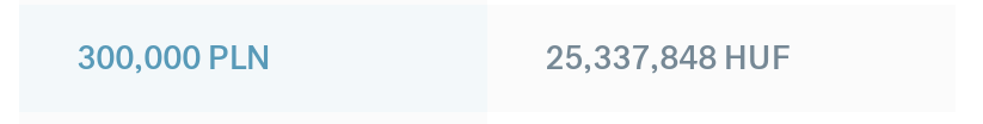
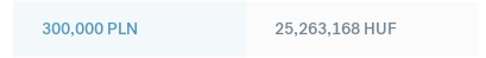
- 25,337,848 HUF
+ 25,263,168 HUF
